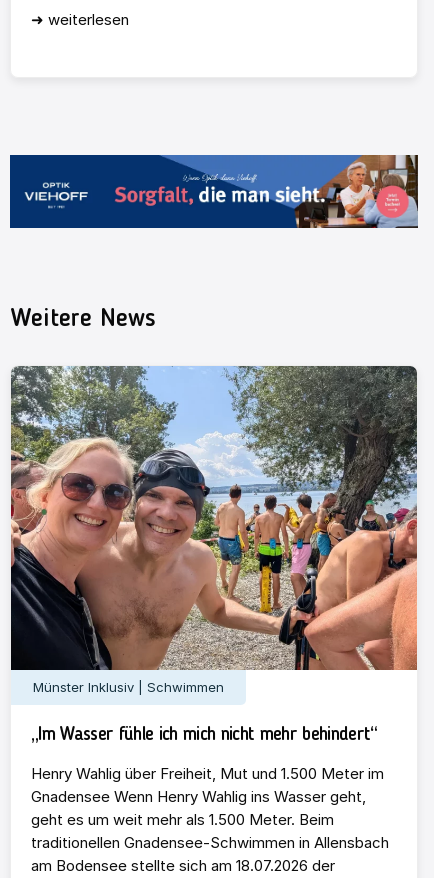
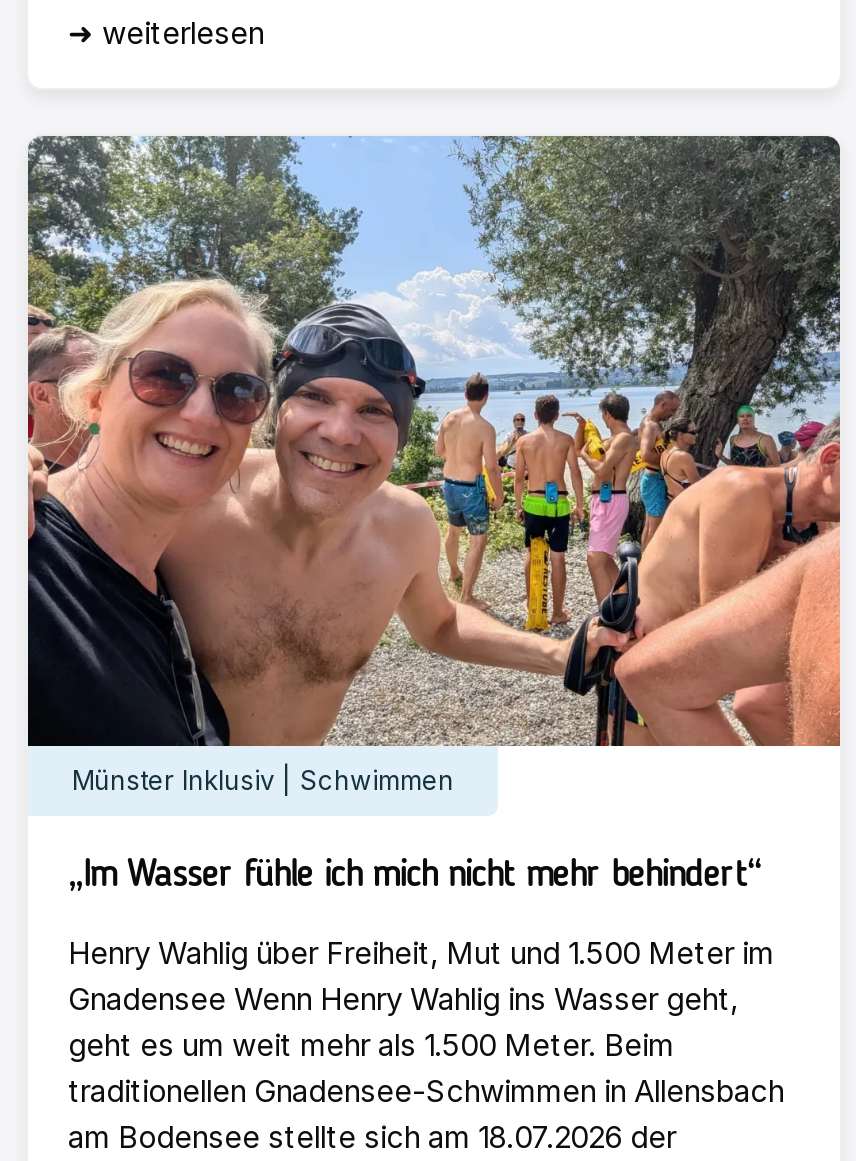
- [image]

- Weitere News
